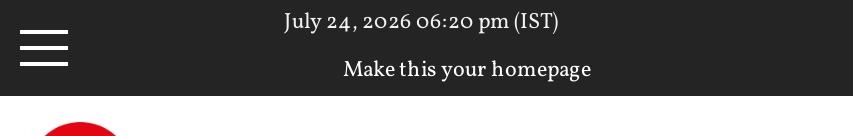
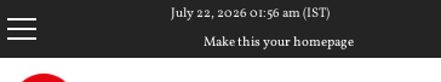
- July 24, 2026 06:20 pm (IST)
+ July 22, 2026 01:56 am (IST)
